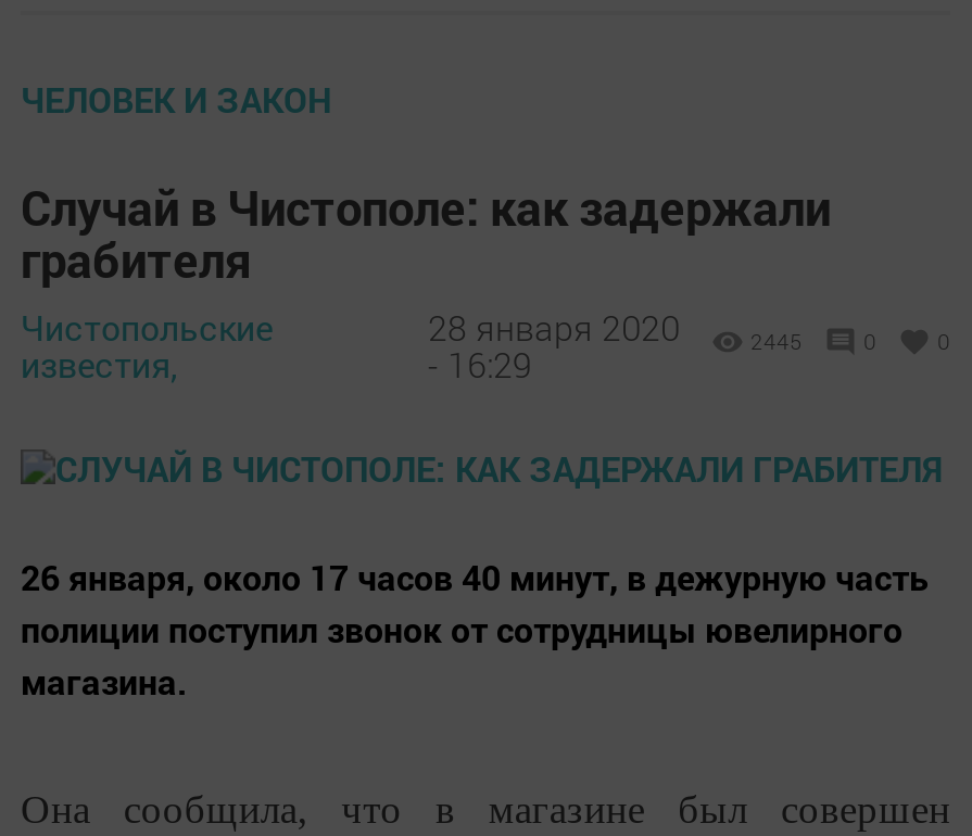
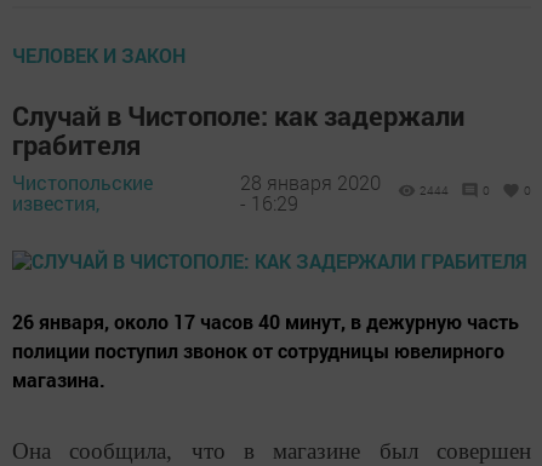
- 2445
+ 2444
